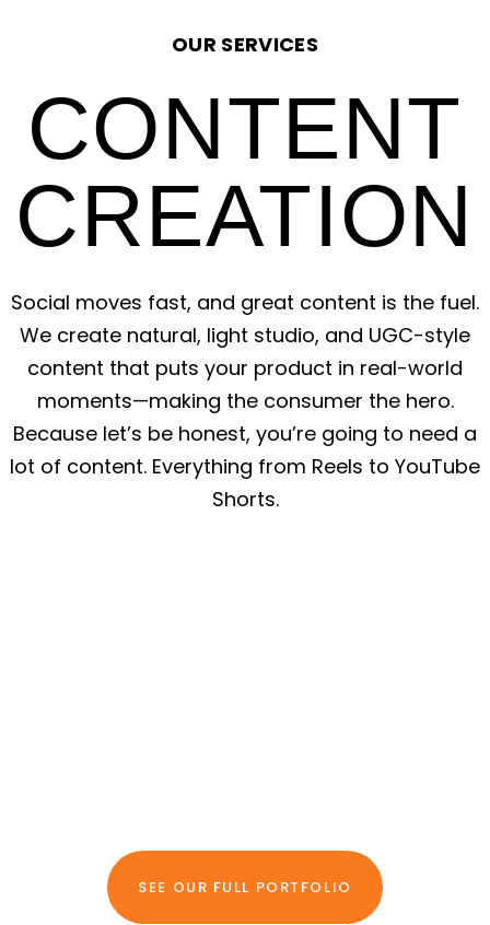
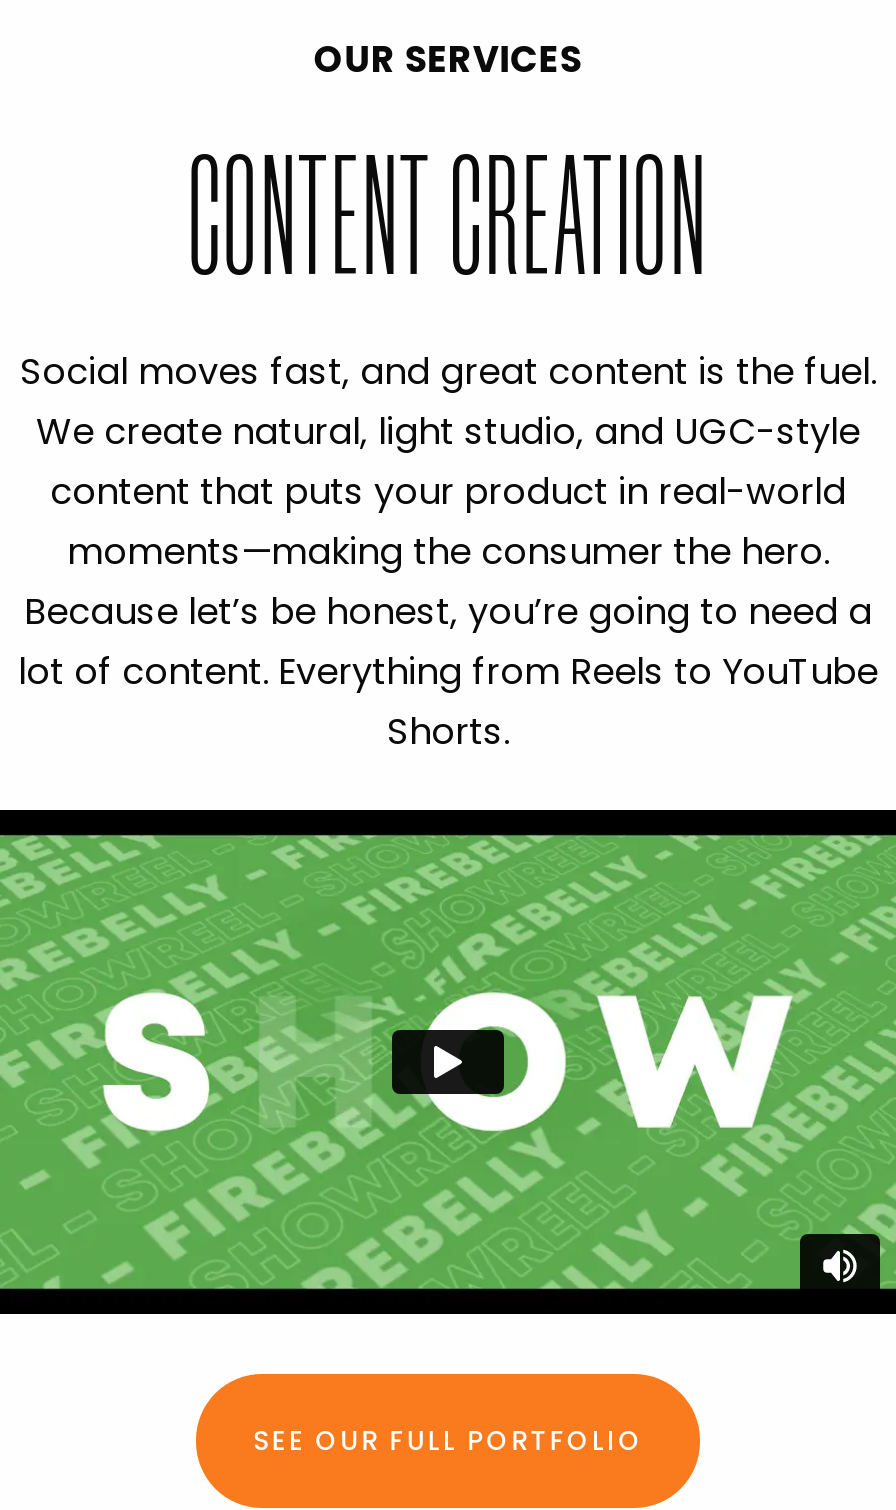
+ [image]
